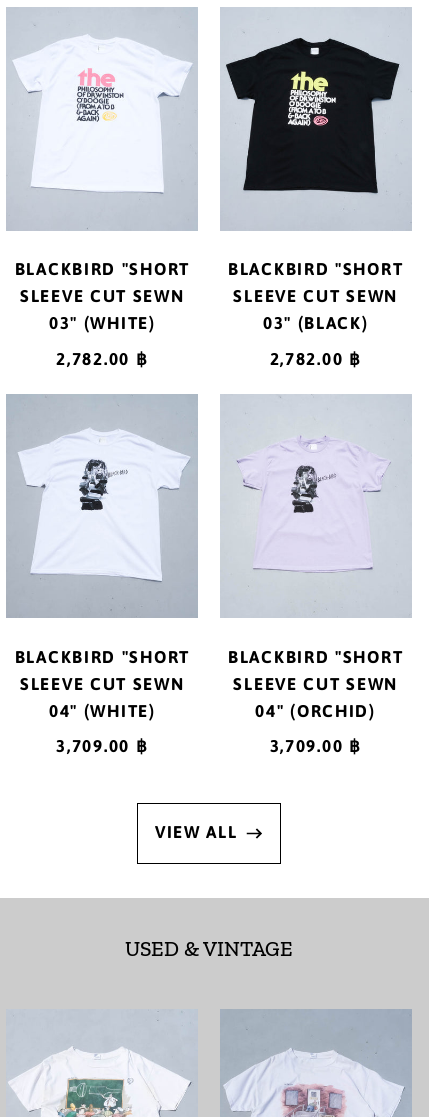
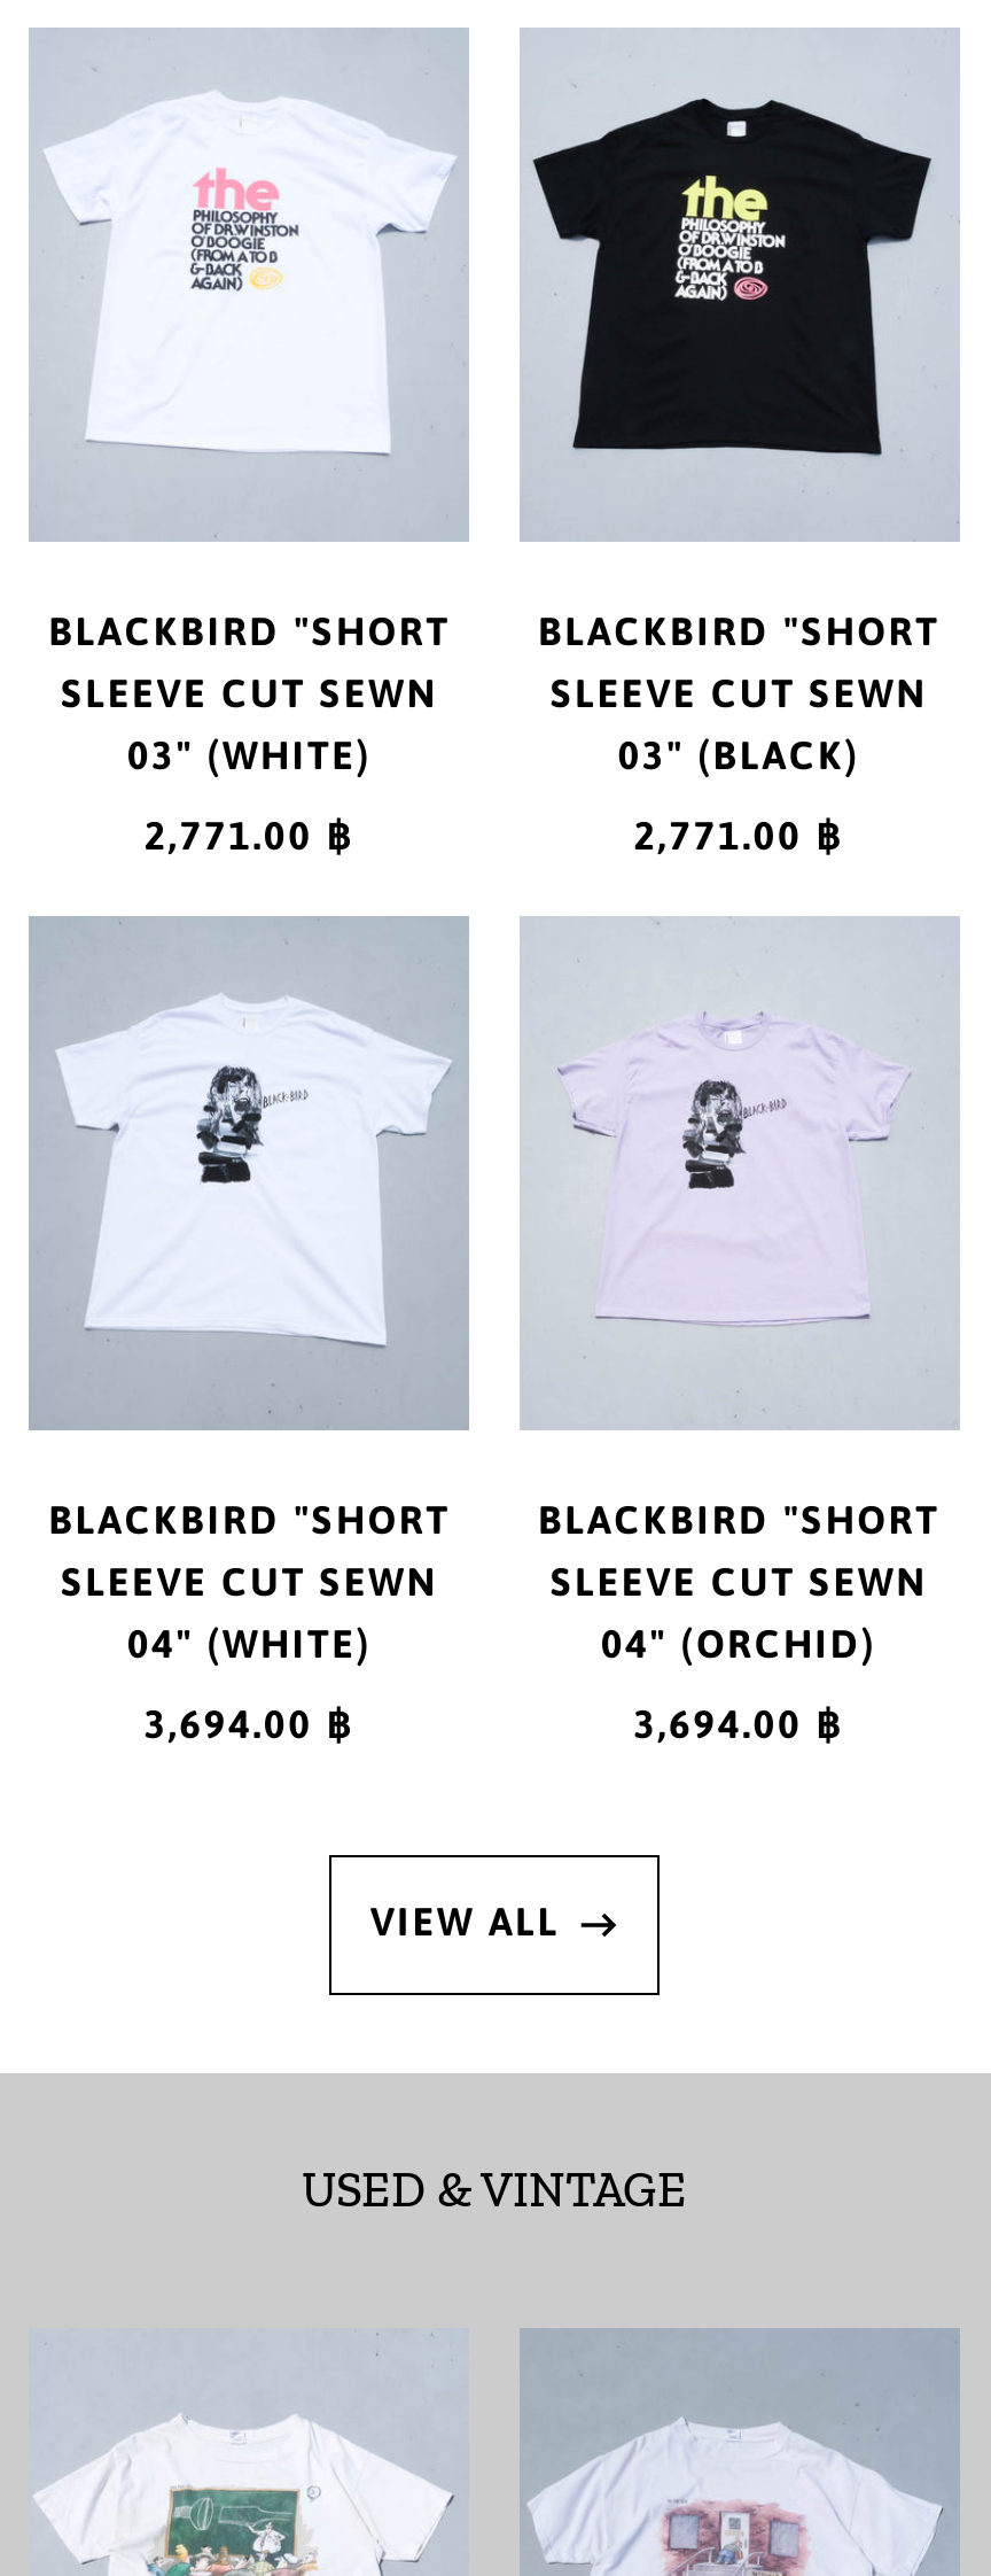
- 2,782.00 ฿
+ 2,771.00 ฿

- 2,782.00 ฿
+ 2,771.00 ฿

- 3,709.00 ฿
+ 3,694.00 ฿

- 3,709.00 ฿
+ 3,694.00 ฿
